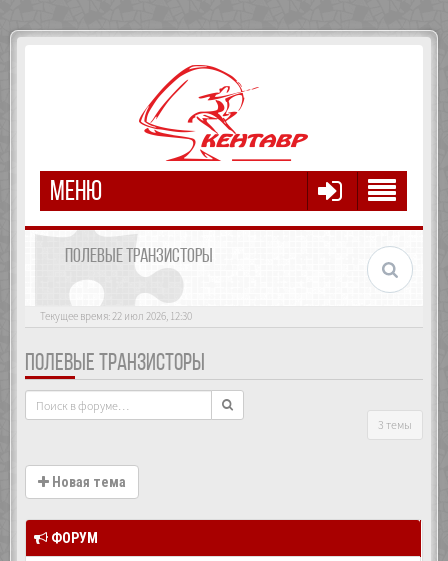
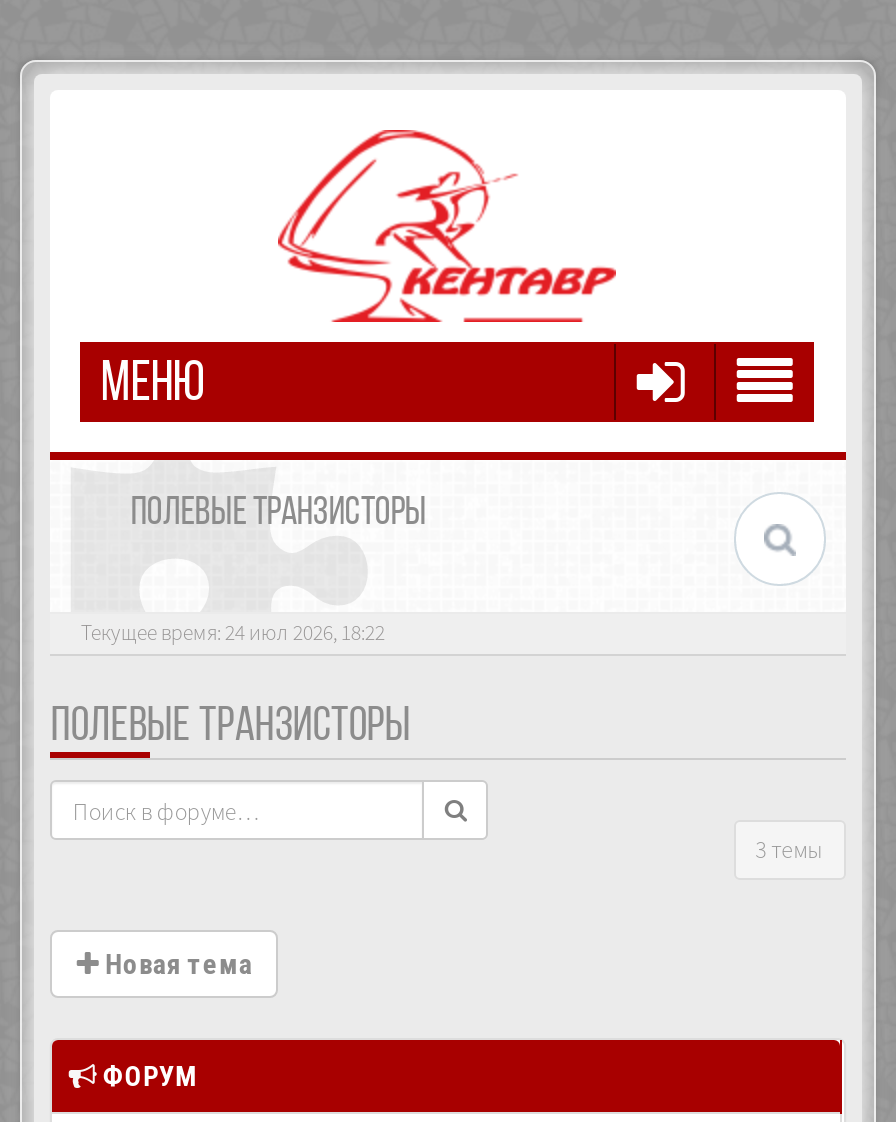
- Текущее время: 22 июл 2026, 12:30
+ Текущее время: 24 июл 2026, 18:22
